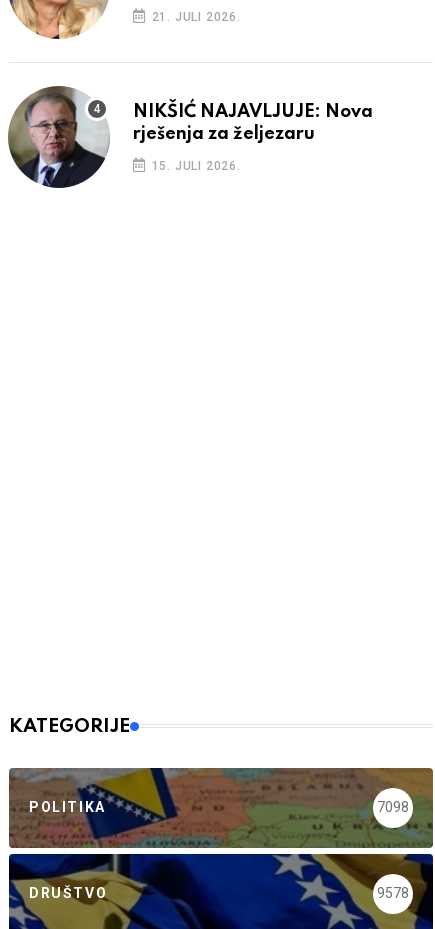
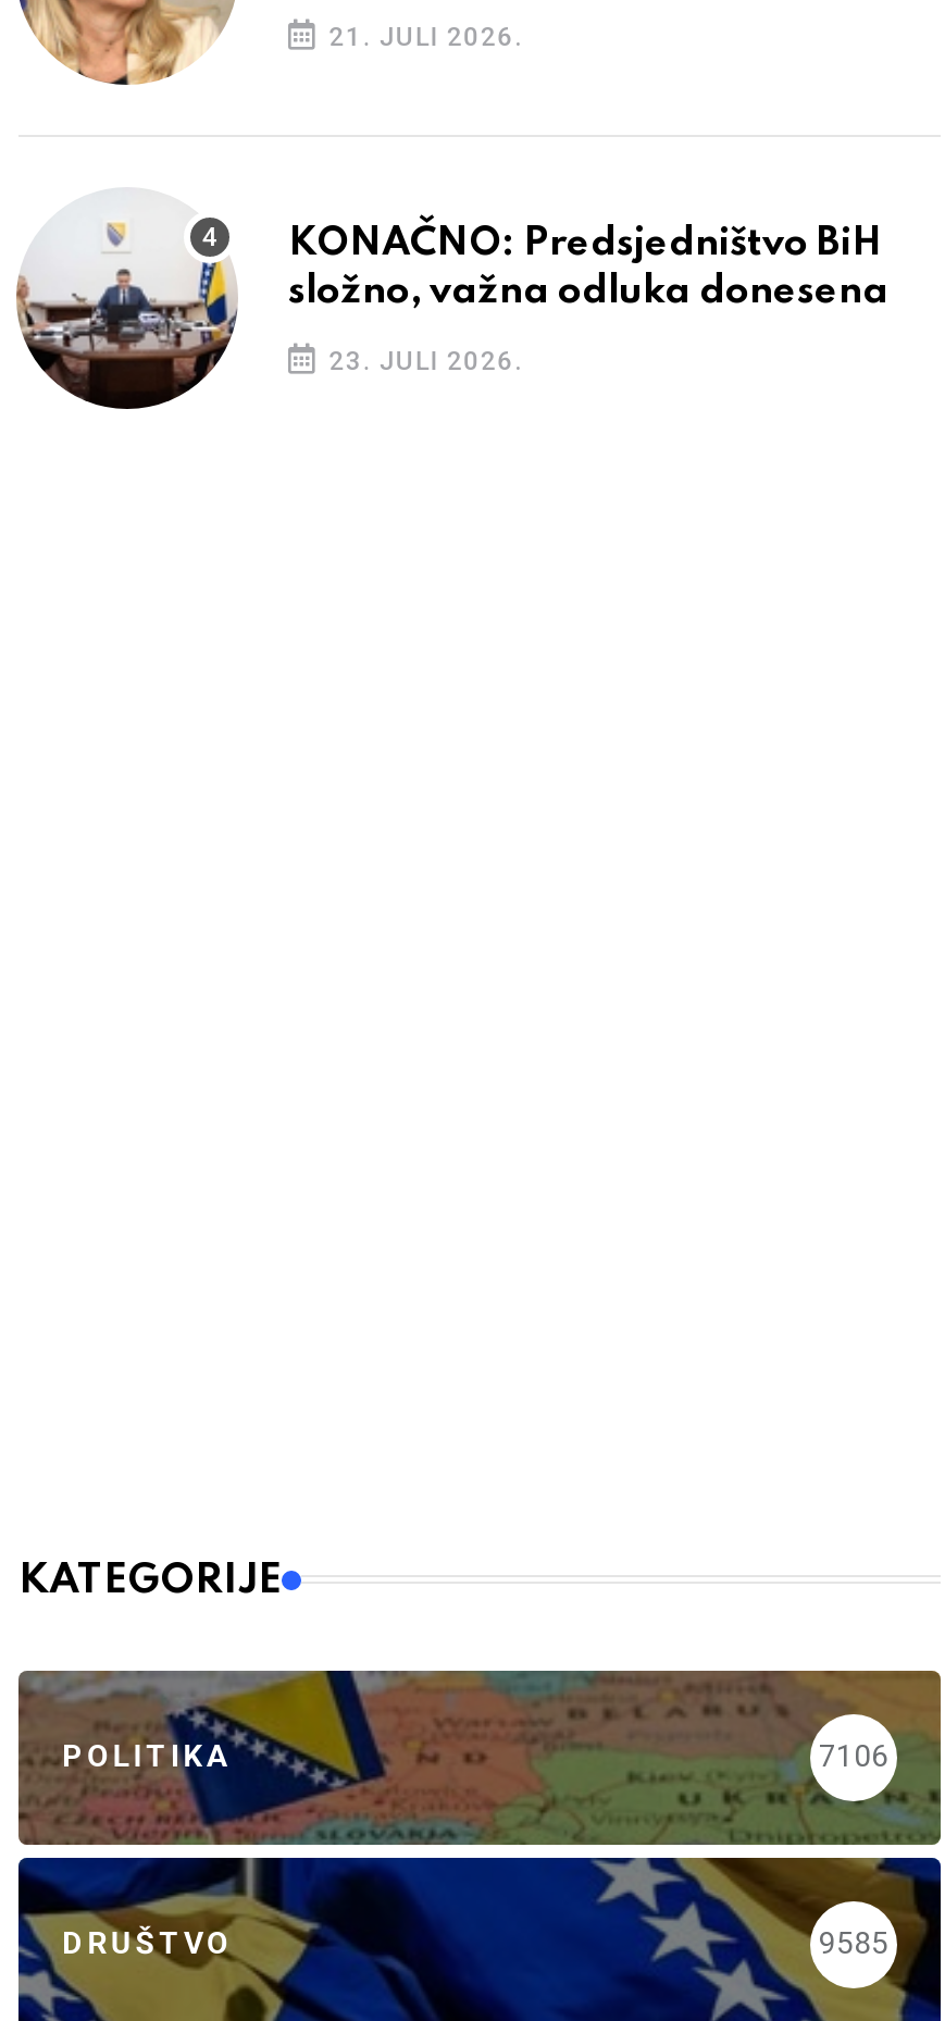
- [image]
- NIKŠIĆ NAJAVLJUJE: Nova
- rješenja za željezaru
+ [image]
+ KONAČNO: Predsjedništvo BiH
+ složno, važna odluka donesena

- 15. JULI 2026.
+ 23. JULI 2026.

- 7098
+ 7106

- 9578
+ 9585
